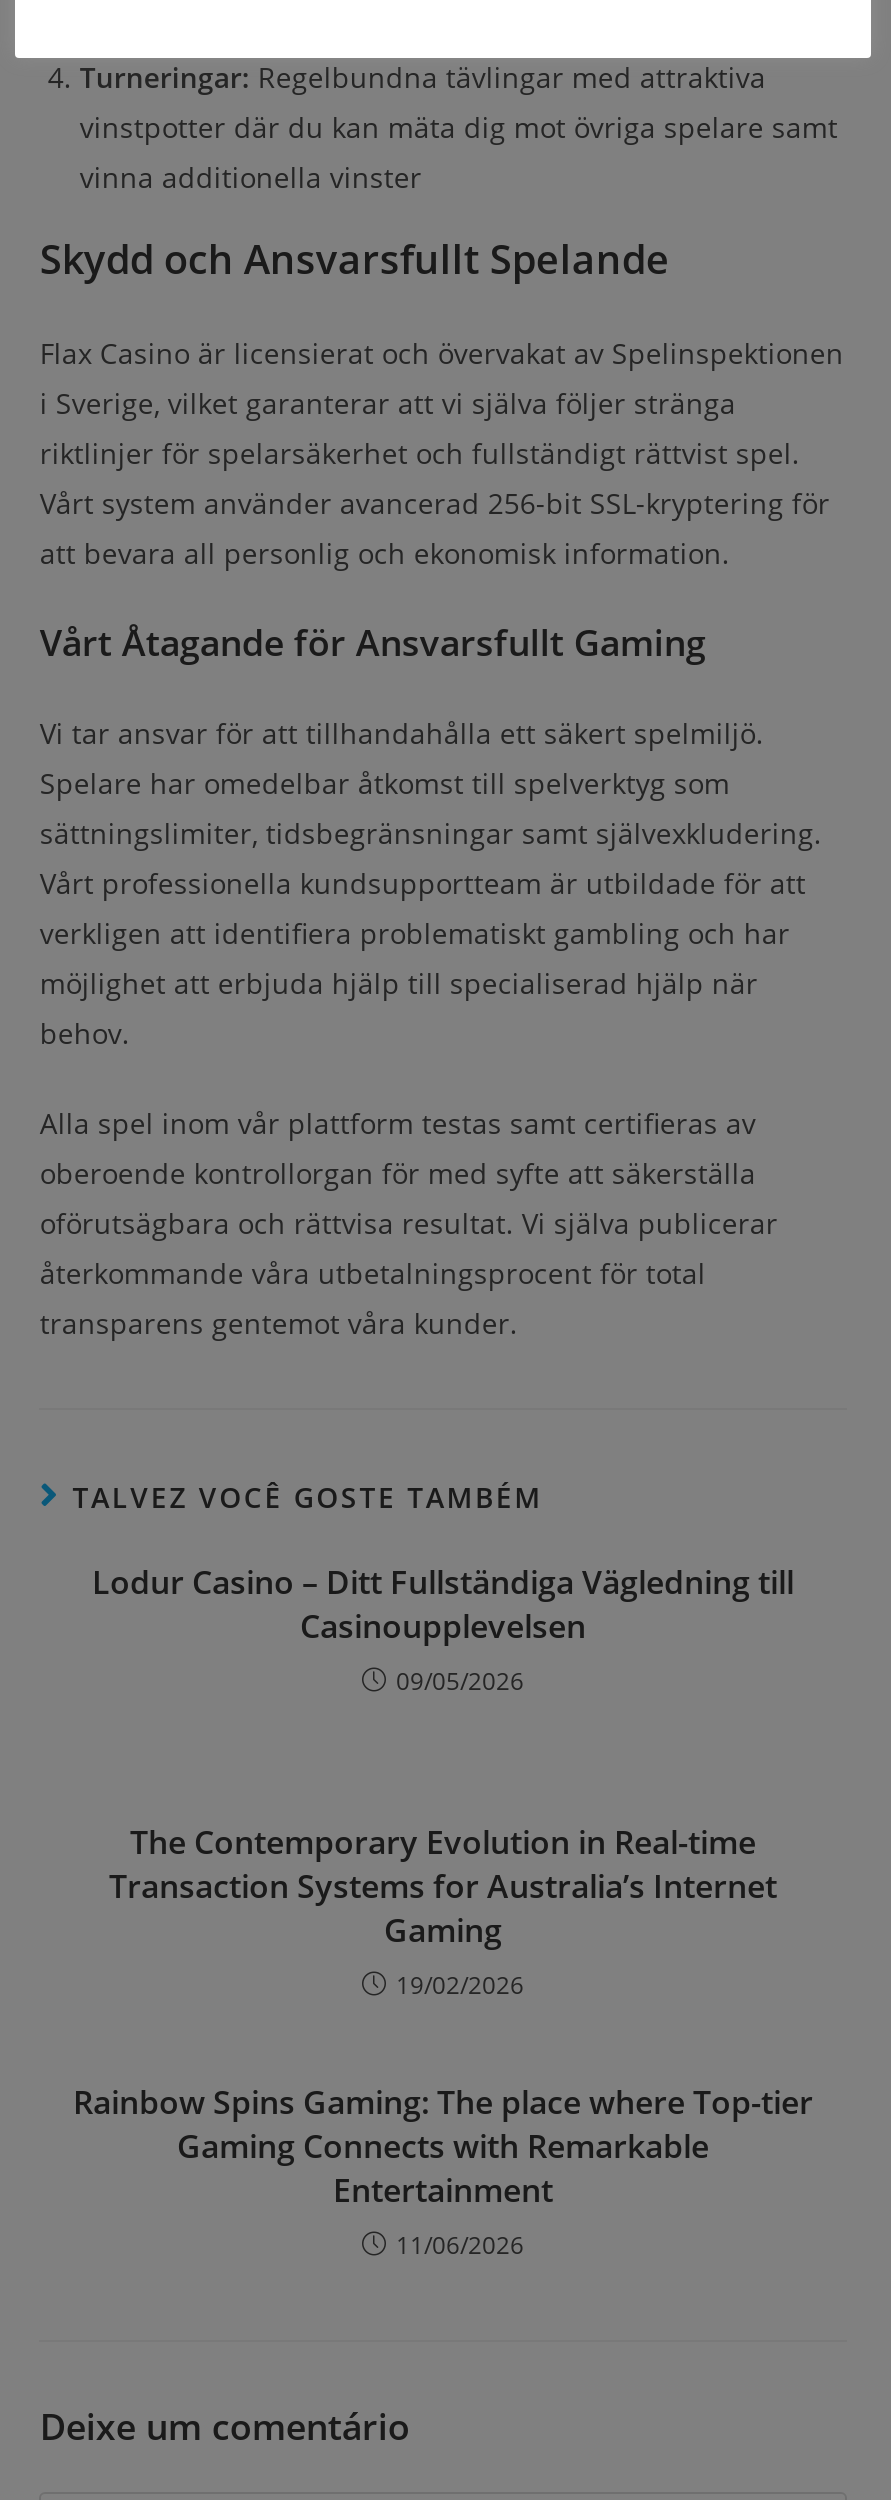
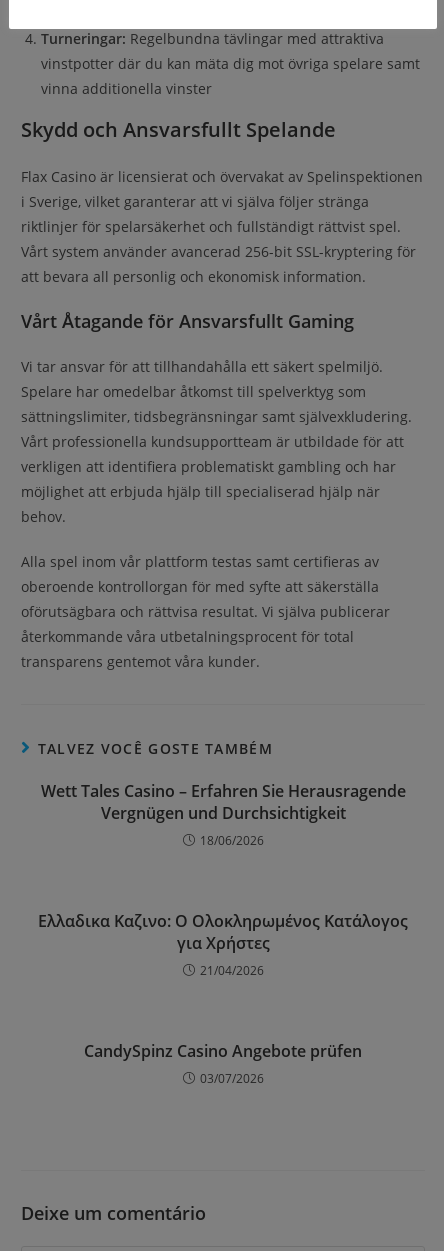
- Lodur Casino – Ditt Fullständiga Vägledning till
- Casinoupplevelsen
- 09/05/2026
+ Wett Tales Casino – Erfahren Sie Herausragende
+ Vergnügen und Durchsichtigkeit
+ 18/06/2026

- The Contemporary Evolution in Real-time
- Transaction Systems for Australia’s Internet
- Gaming
- 19/02/2026
+ Ελλαδικα Καζινο: Ο Ολοκληρωμένος Κατάλογος
+ για Χρήστες
+ 21/04/2026

- Rainbow Spins Gaming: The place where Top-tier
- Gaming Connects with Remarkable
- Entertainment
- 11/06/2026
+ CandySpinz Casino Angebote prüfen
+ 03/07/2026
